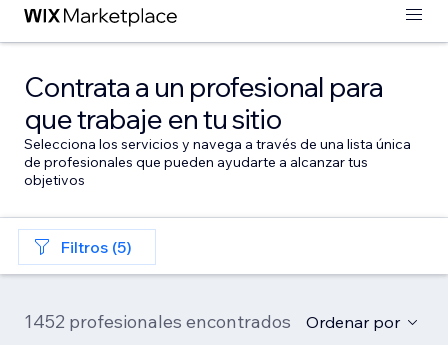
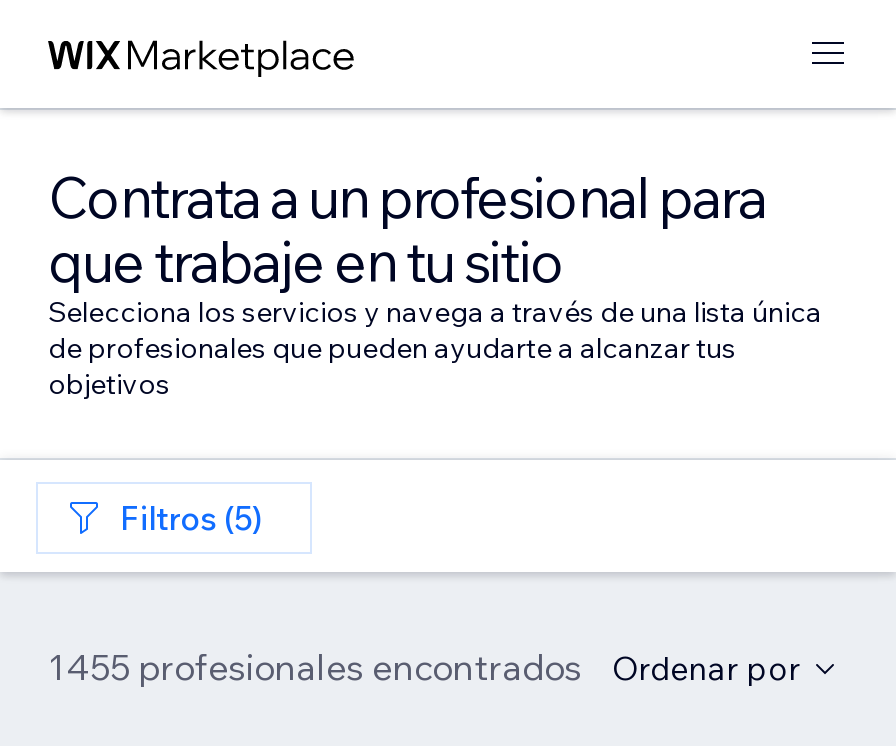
- 1452 profesionales encontrados
+ 1455 profesionales encontrados
